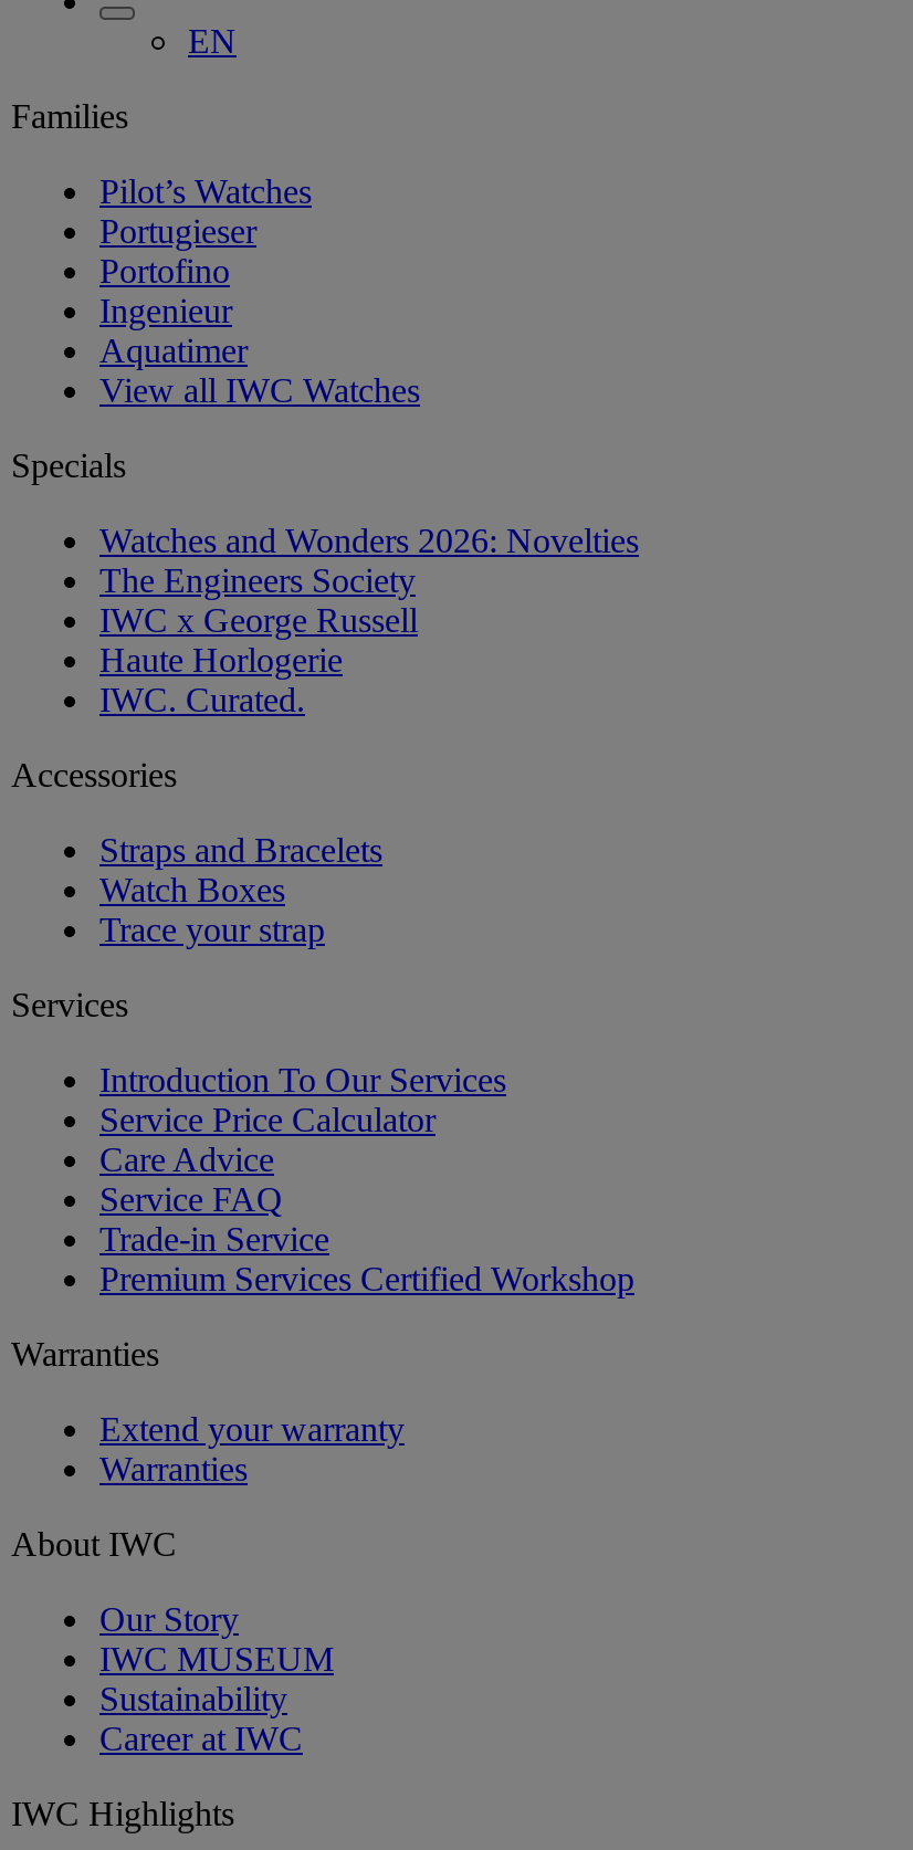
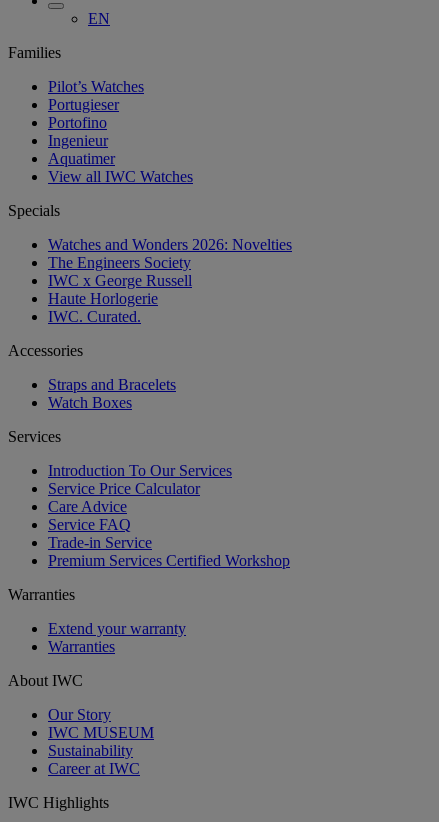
- Trace your strap
